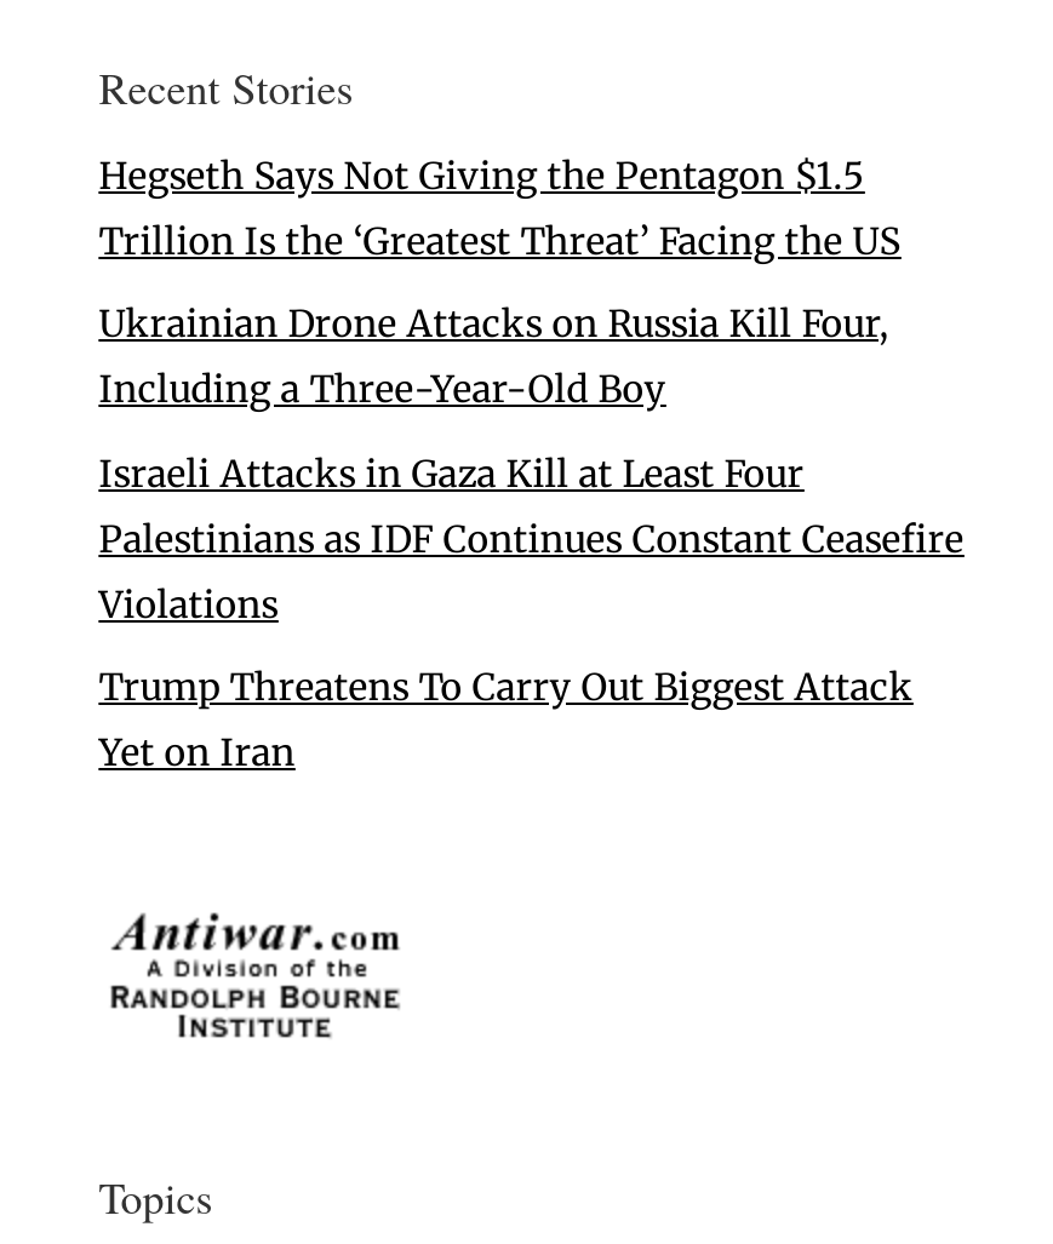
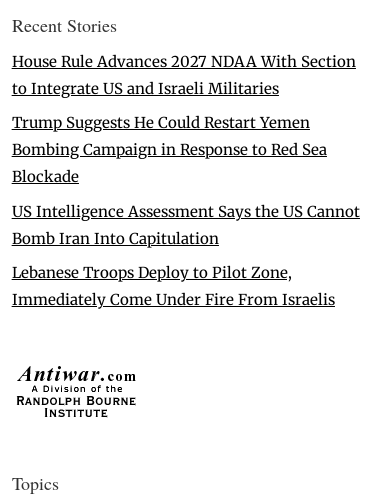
- Hegseth Says Not Giving the Pentagon $1.5
- Trillion Is the ‘Greatest Threat’ Facing the US
+ House Rule Advances 2027 NDAA With Section
+ to Integrate US and Israeli Militaries

- Ukrainian Drone Attacks on Russia Kill Four,
- Including a Three-Year-Old Boy
+ Trump Suggests He Could Restart Yemen
+ Bombing Campaign in Response to Red Sea
+ Blockade

- Israeli Attacks in Gaza Kill at Least Four
- Palestinians as IDF Continues Constant Ceasefire
- Violations
+ US Intelligence Assessment Says the US Cannot
+ Bomb Iran Into Capitulation

- Trump Threatens To Carry Out Biggest Attack
- Yet on Iran
+ Lebanese Troops Deploy to Pilot Zone,
+ Immediately Come Under Fire From Israelis
